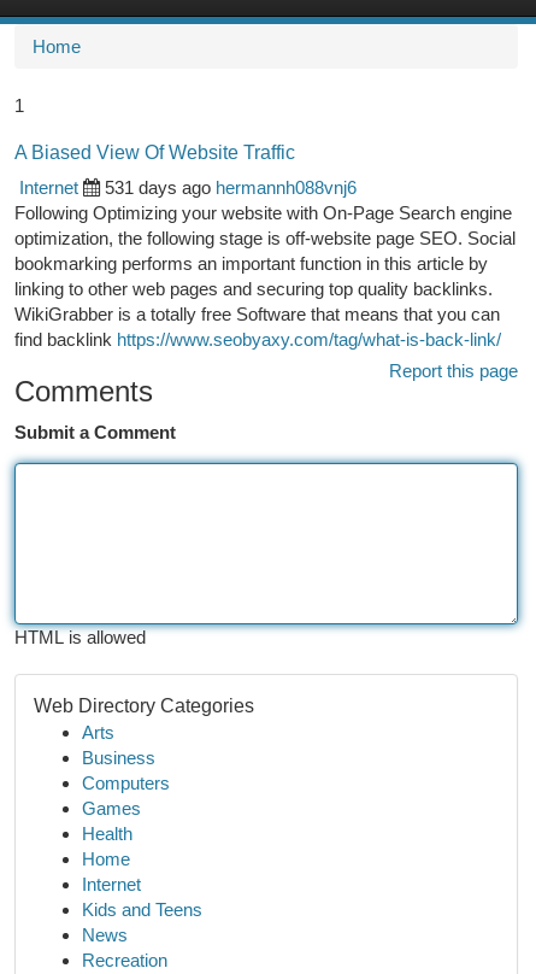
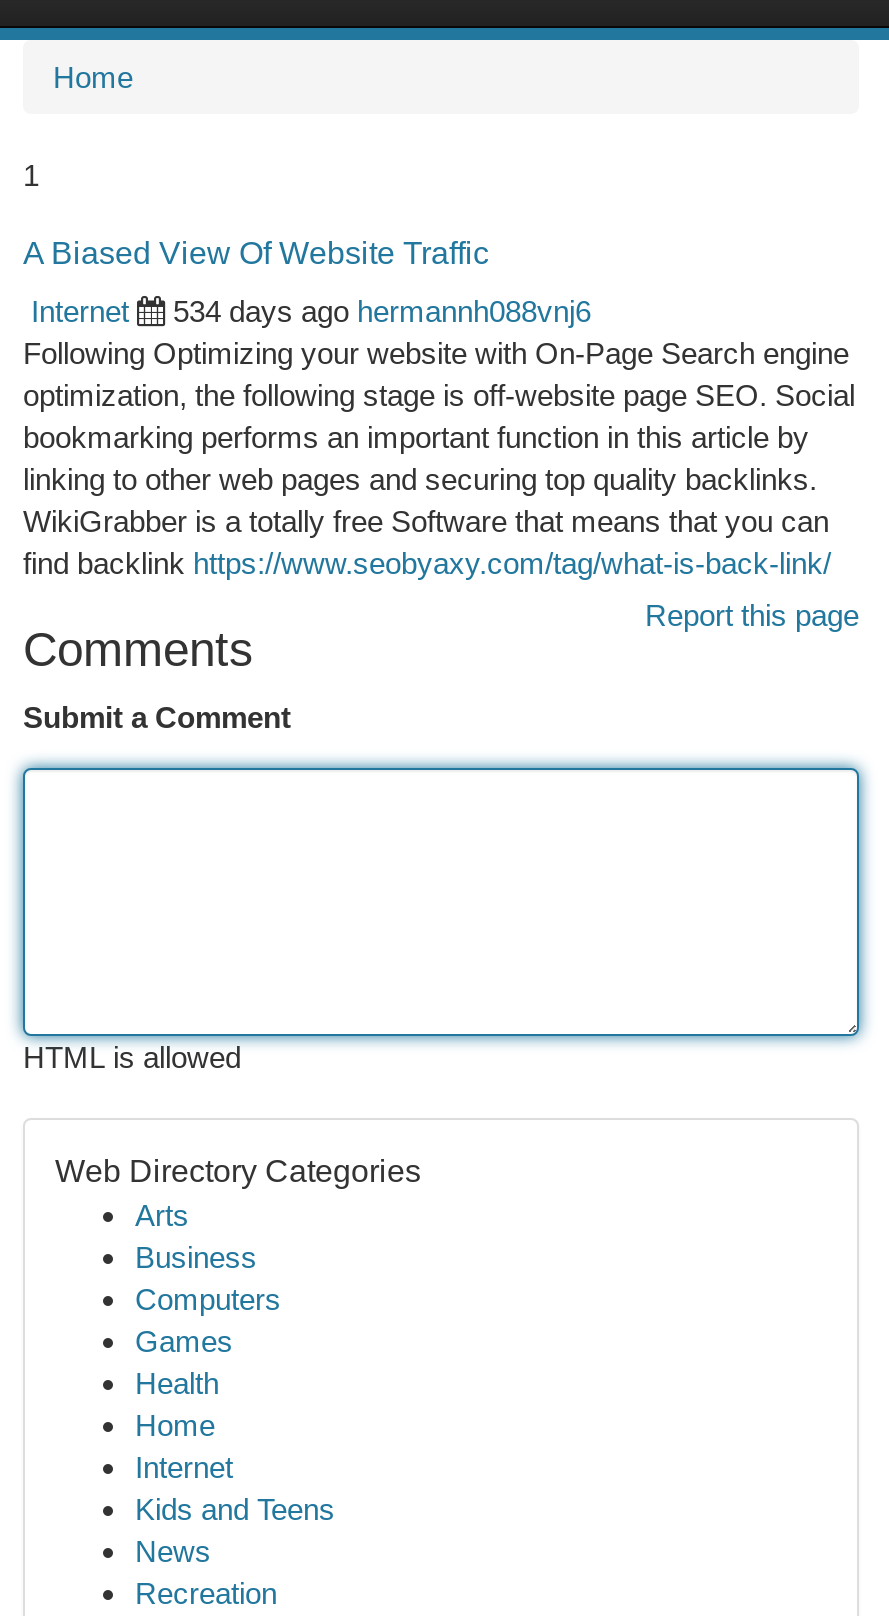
- 531 days ago hermannh088vnj6
+ 534 days ago hermannh088vnj6
